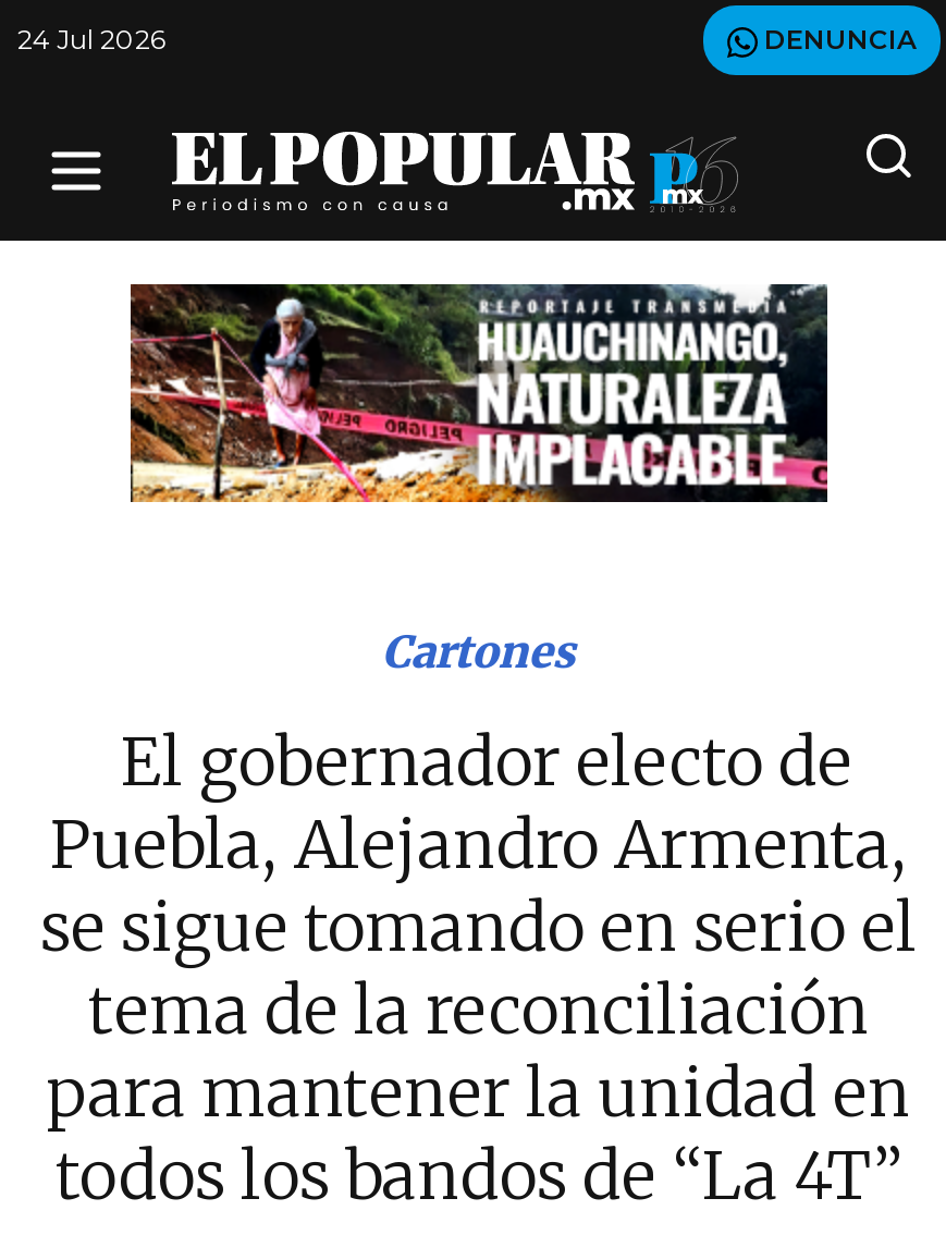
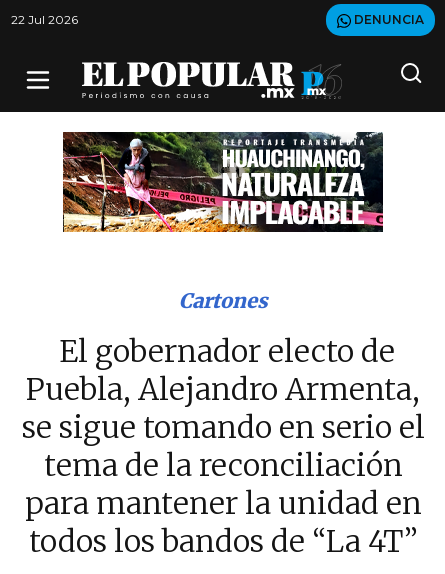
- 24 Jul 2026
+ 22 Jul 2026
